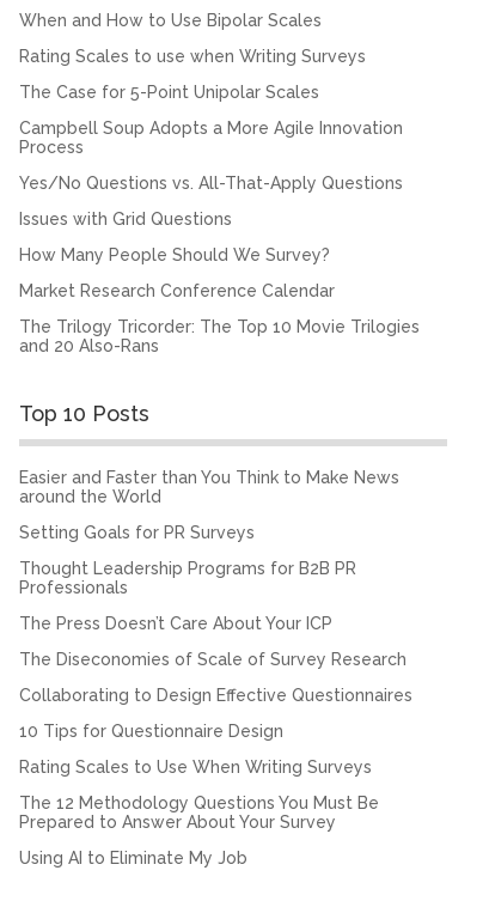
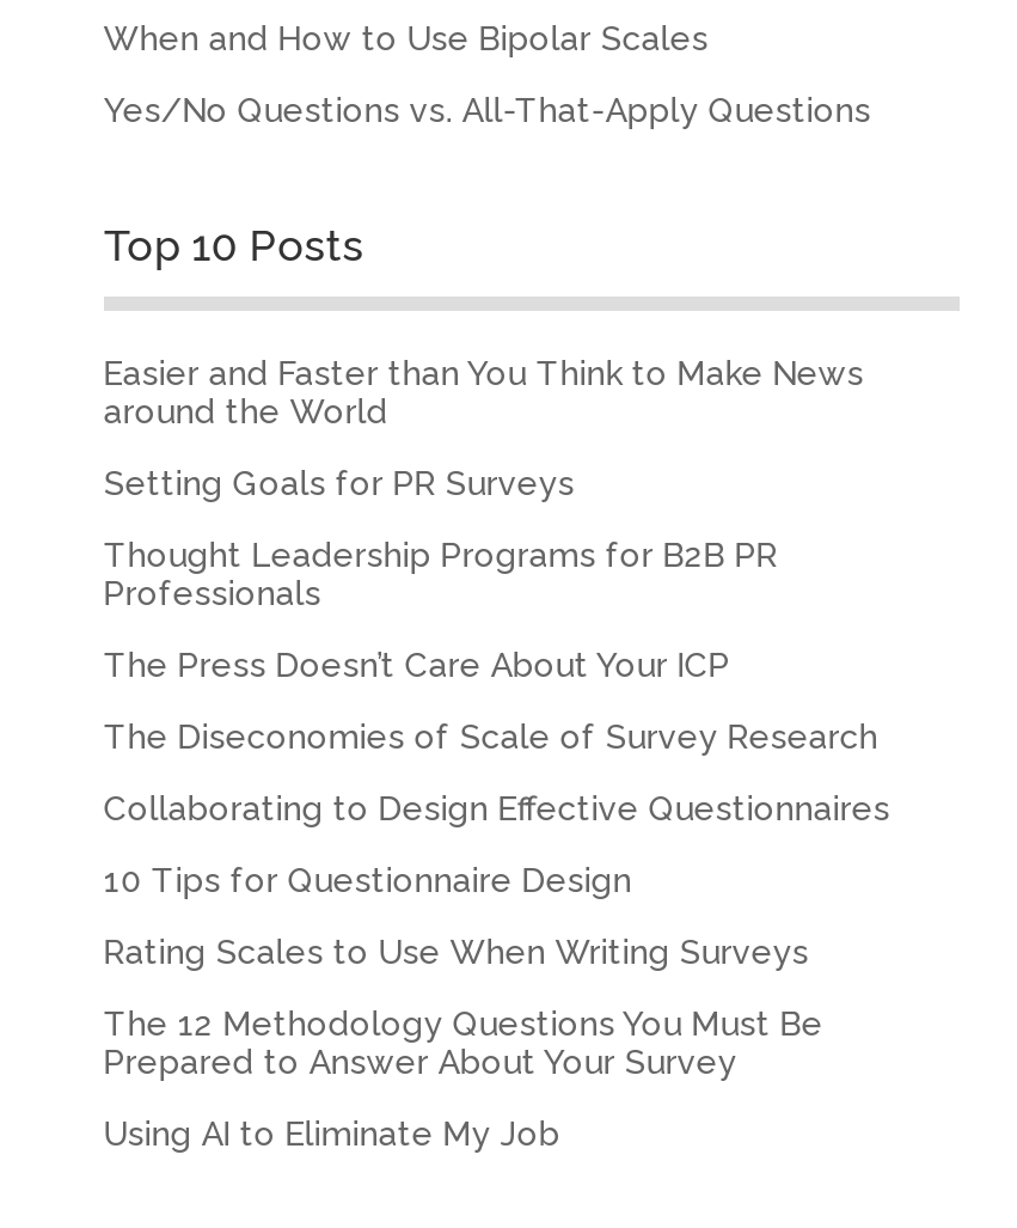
- Rating Scales to use when Writing Surveys
- The Case for 5-Point Unipolar Scales
- Campbell Soup Adopts a More Agile Innovation
- Process

- Issues with Grid Questions
- How Many People Should We Survey?
- Market Research Conference Calendar
- The Trilogy Tricorder: The Top 10 Movie Trilogies
- and 20 Also-Rans
